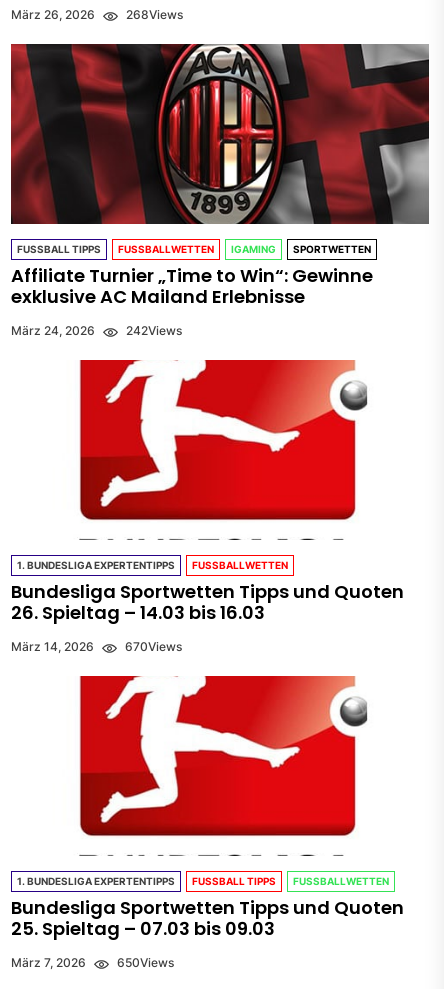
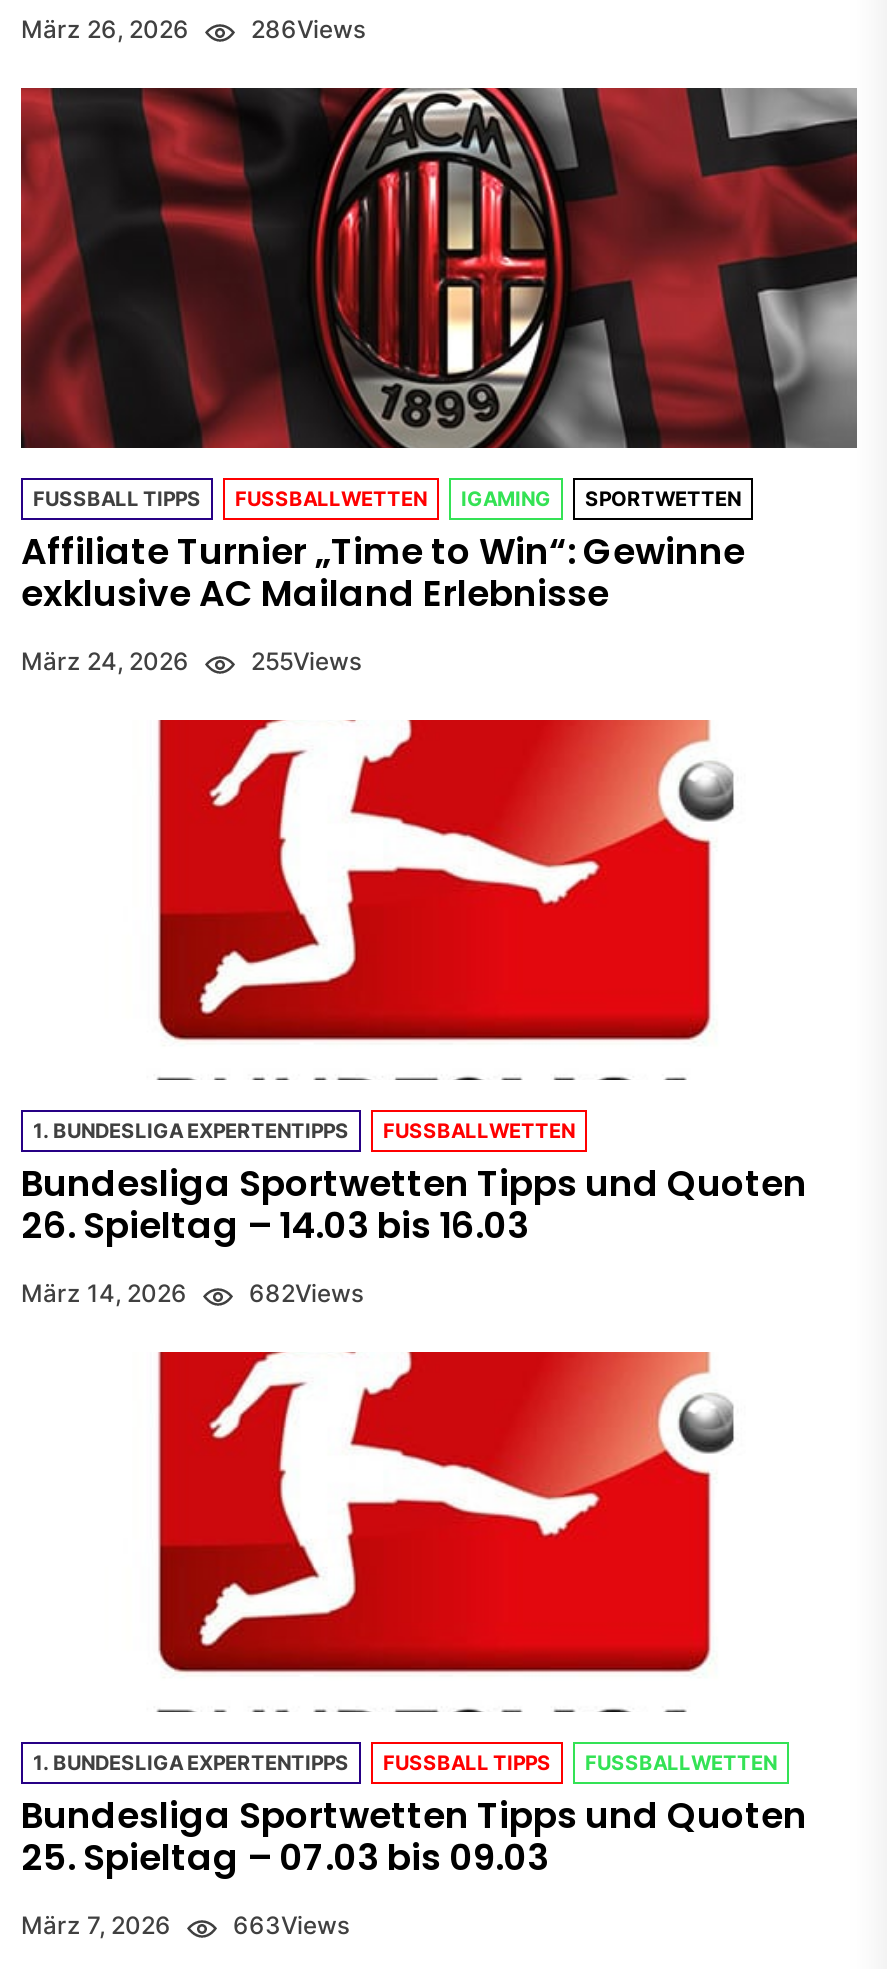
- 268Views
+ 286Views

- 242Views
+ 255Views

- 670Views
+ 682Views

- 650Views
+ 663Views
